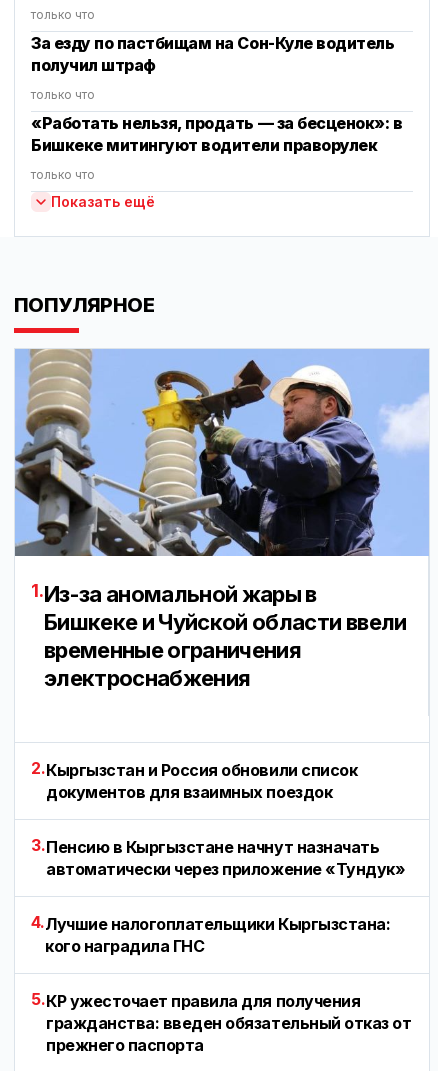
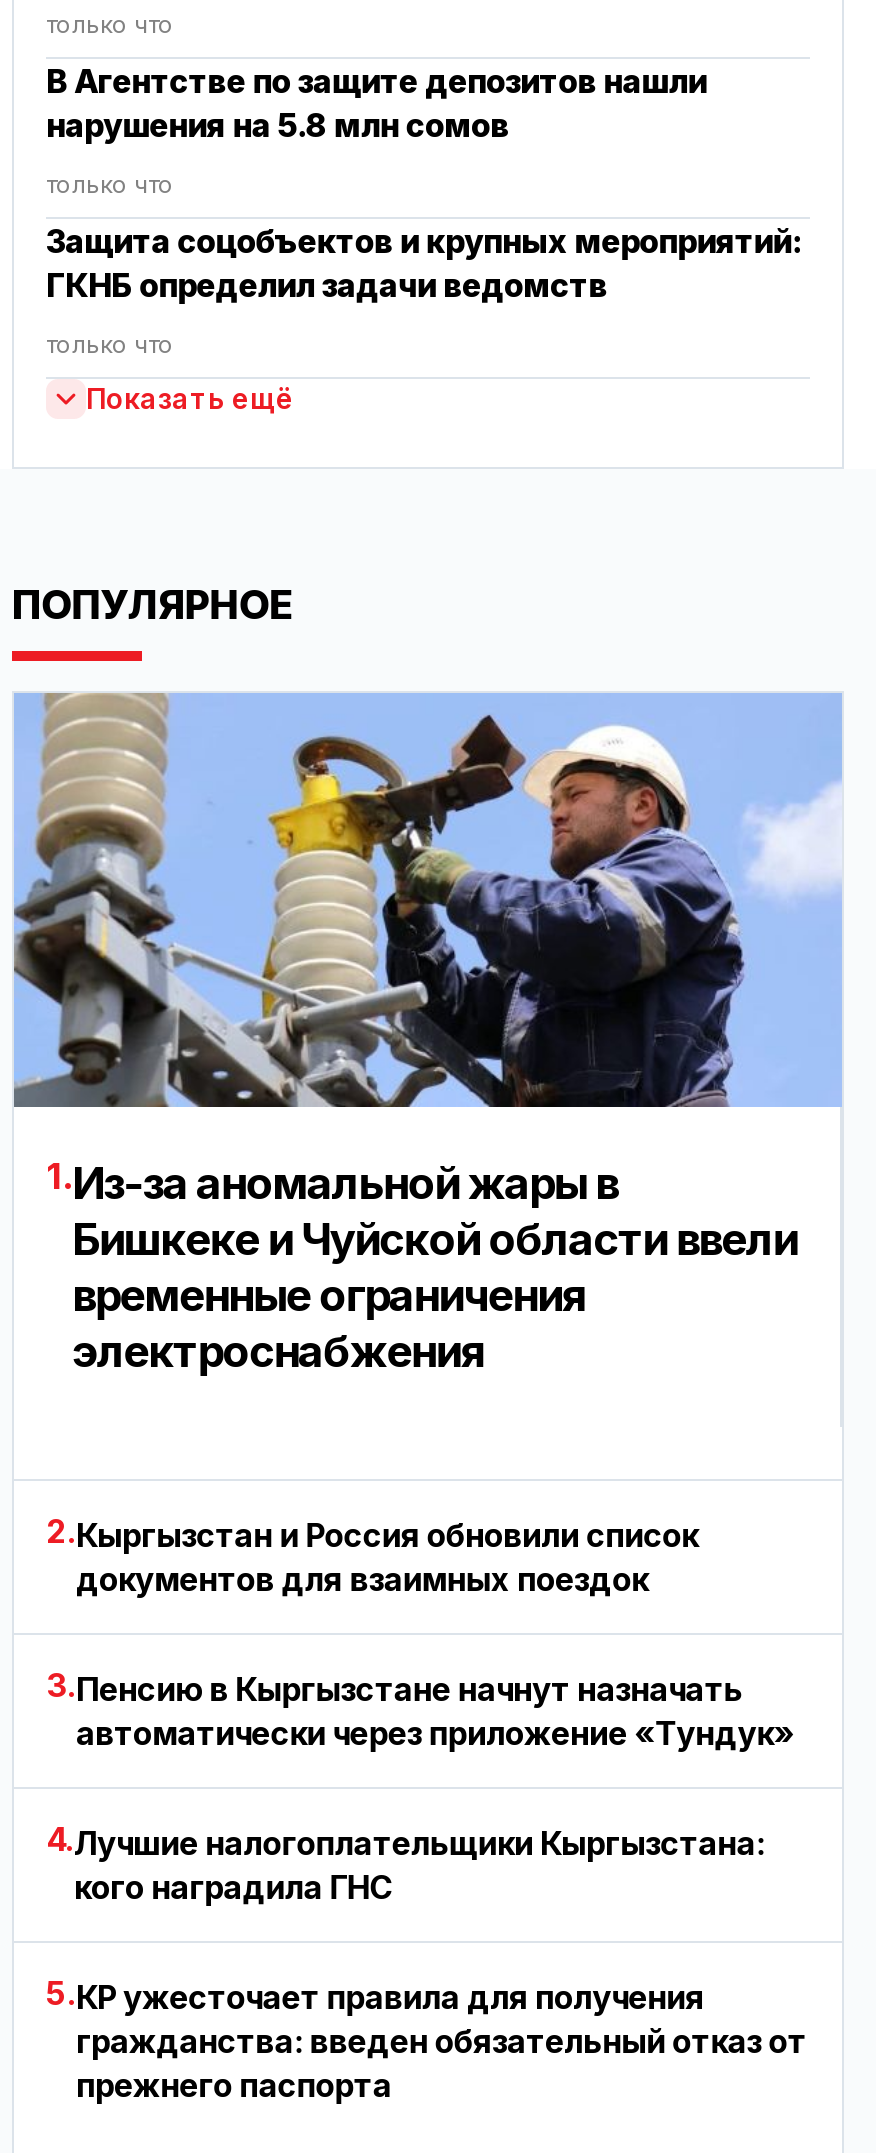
- За езду по пастбищам на Сон-Куле водитель
- получил штраф
+ В Агентстве по защите депозитов нашли
+ нарушения на 5.8 млн сомов

- «Работать нельзя, продать — за бесценок»: в
- Бишкеке митингуют водители праворулек
+ Защита соцобъектов и крупных мероприятий:
+ ГКНБ определил задачи ведомств
